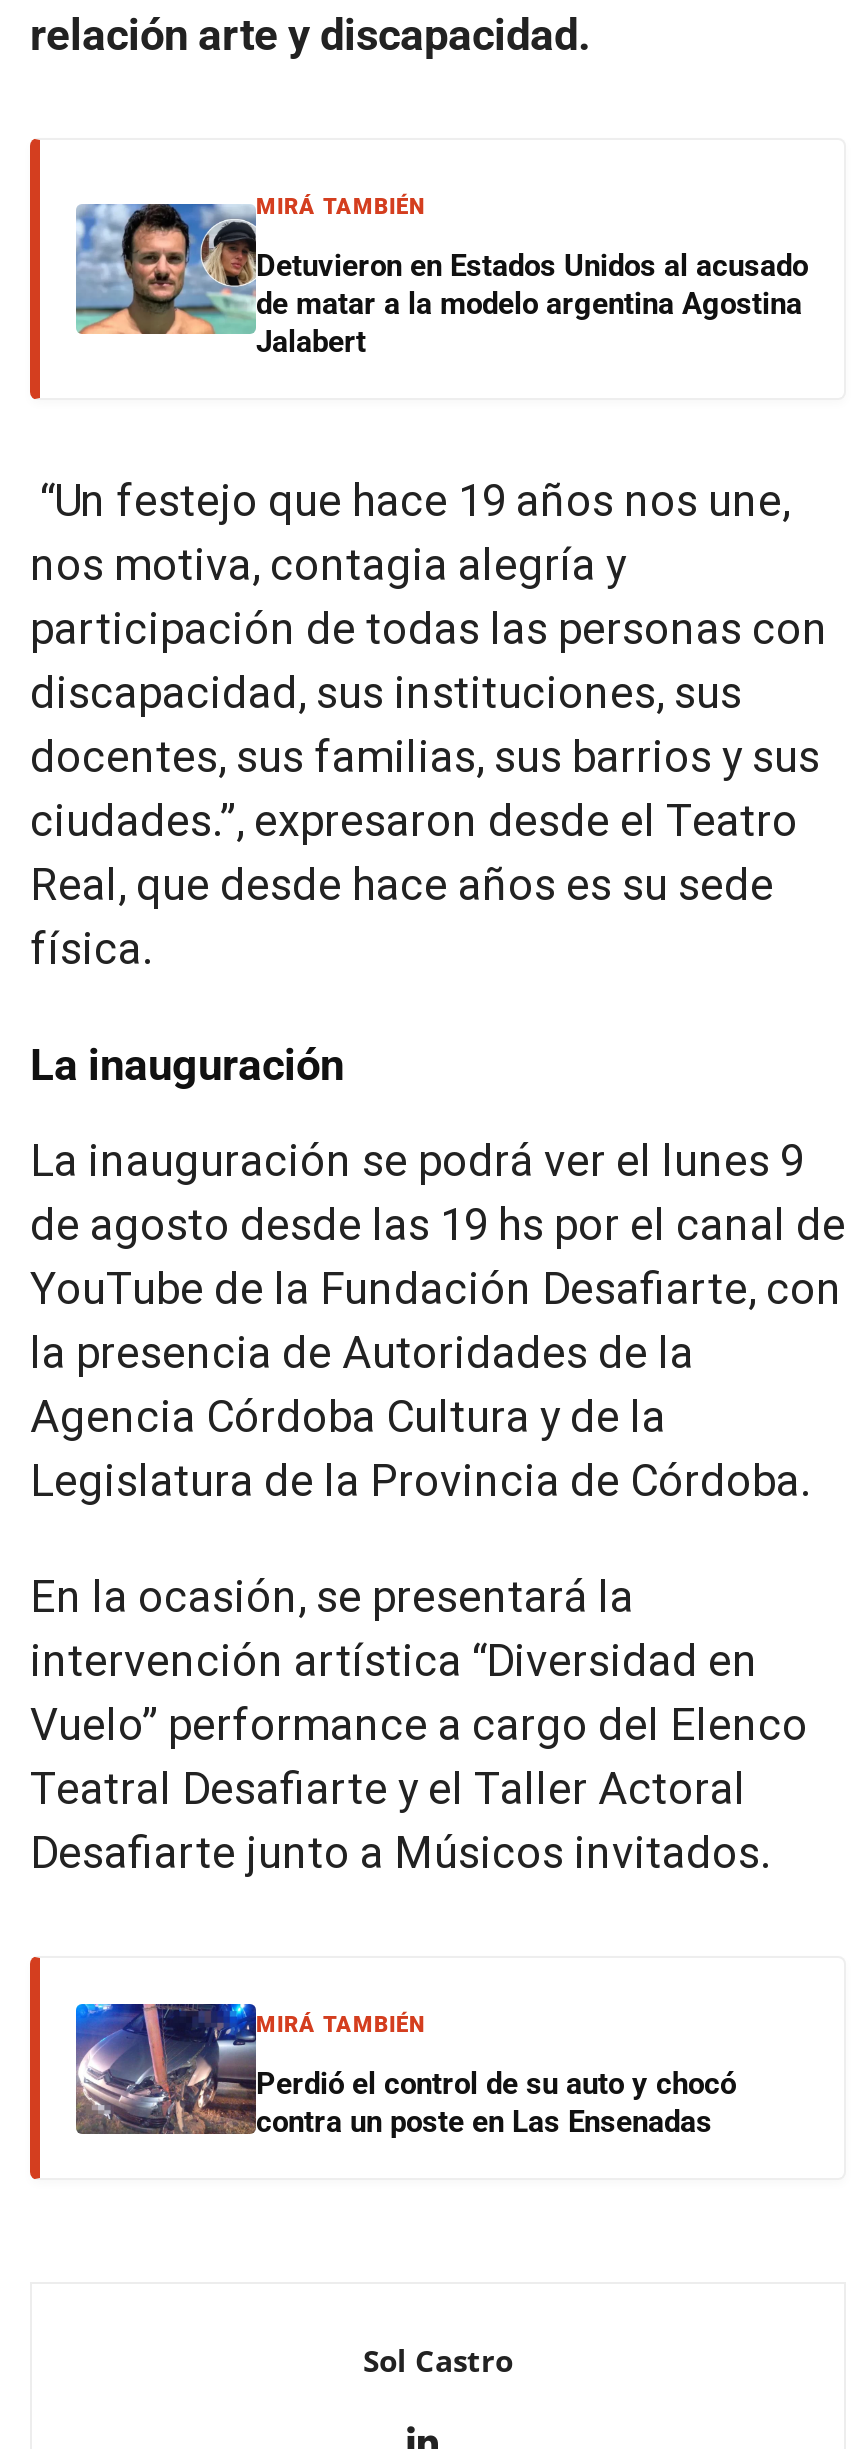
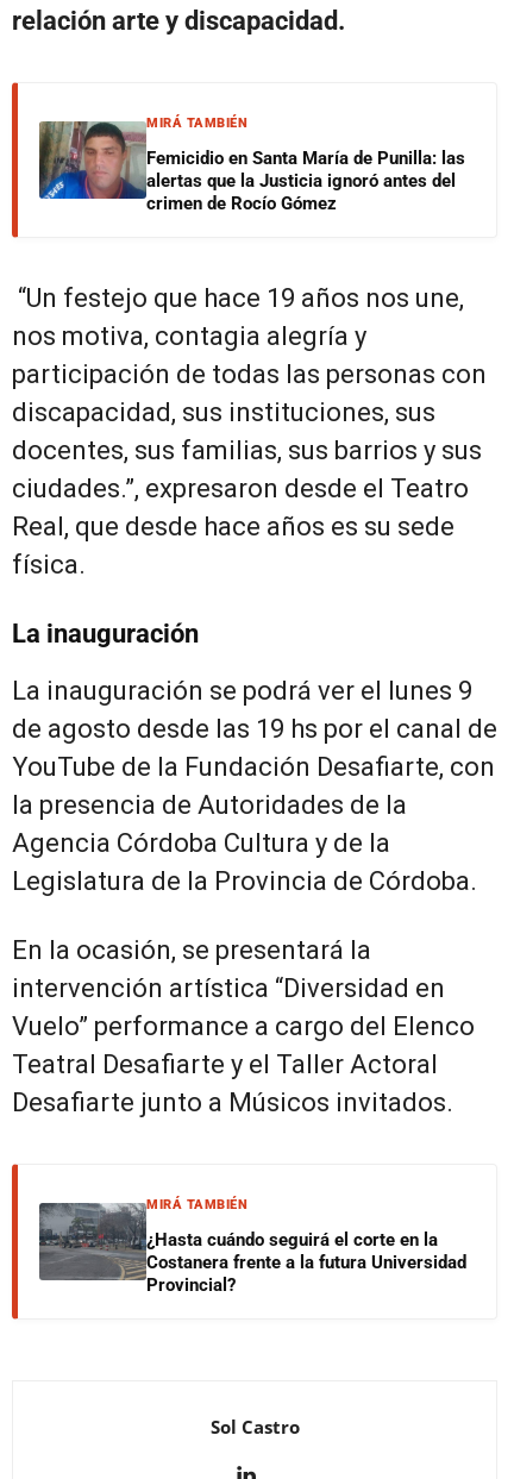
- [image]
- Detuvieron en Estados Unidos al acusado
- de matar a la modelo argentina Agostina
- Jalabert
+ [image]
+ Femicidio en Santa María de Punilla: las
+ alertas que la Justicia ignoró antes del
+ crimen de Rocío Gómez

- [image]
- Perdió el control de su auto y chocó
- contra un poste en Las Ensenadas
+ [image]
+ ¿Hasta cuándo seguirá el corte en la
+ Costanera frente a la futura Universidad
+ Provincial?
